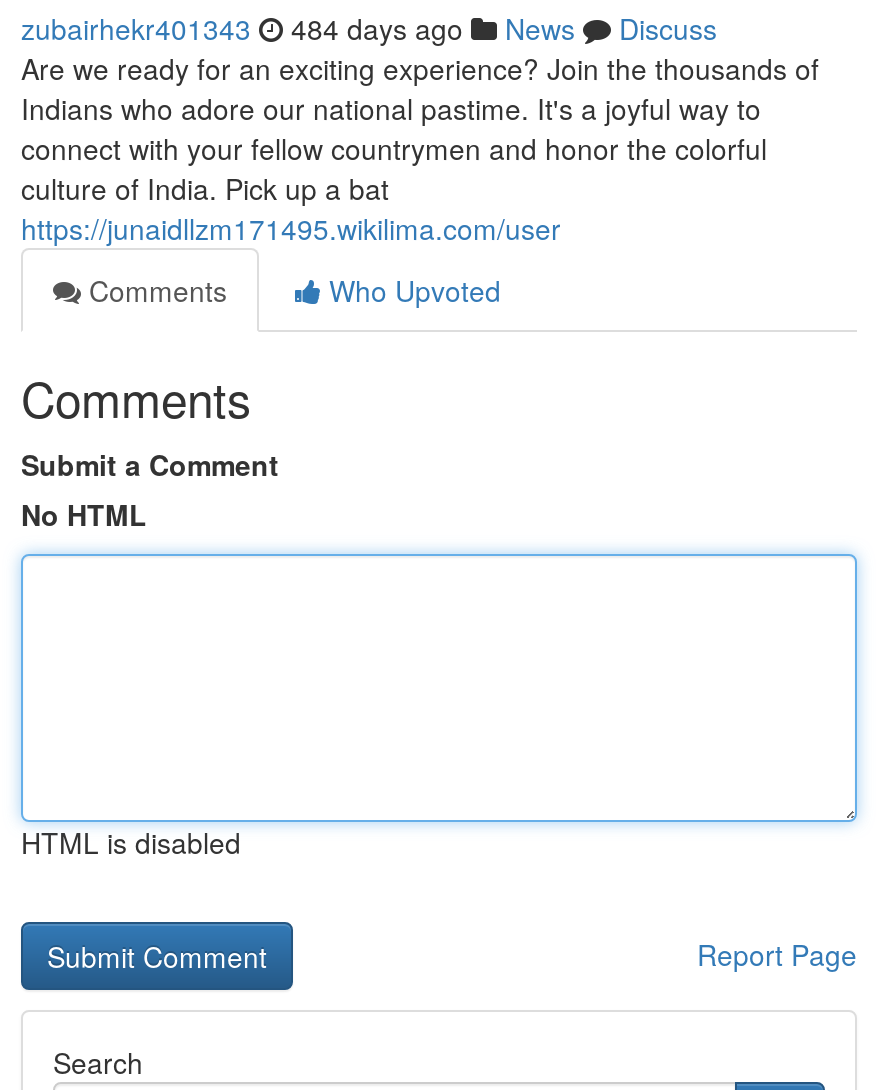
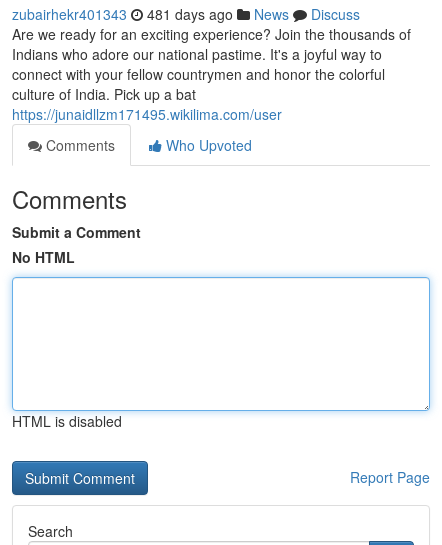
- zubairhekr401343 484 days ago News Discuss
+ zubairhekr401343 481 days ago News Discuss
